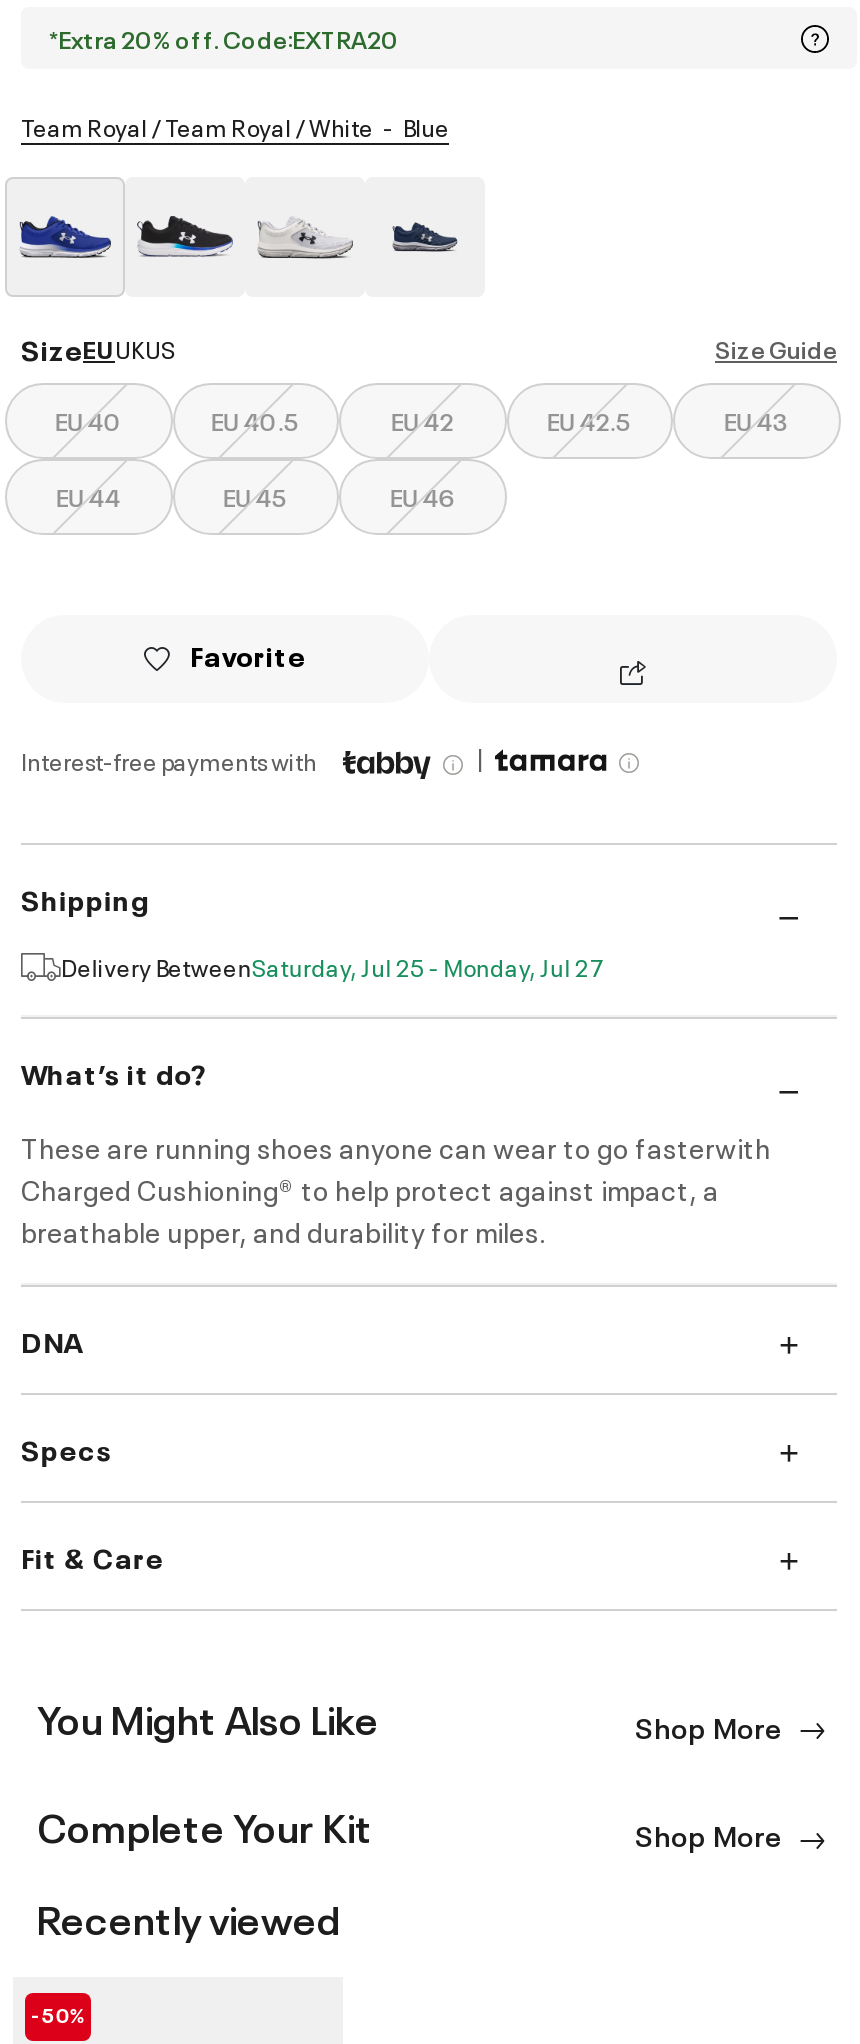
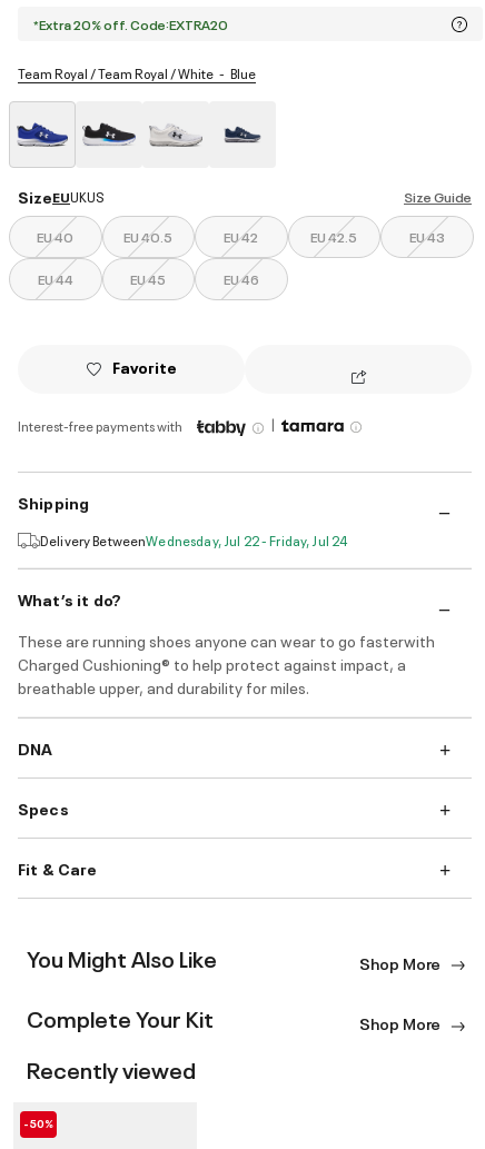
- Delivery BetweenSaturday, Jul 25 - Monday, Jul 27
+ Delivery BetweenWednesday, Jul 22 - Friday, Jul 24
